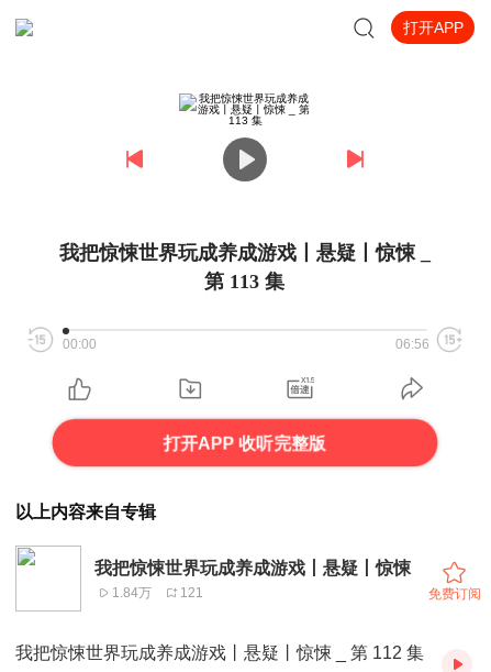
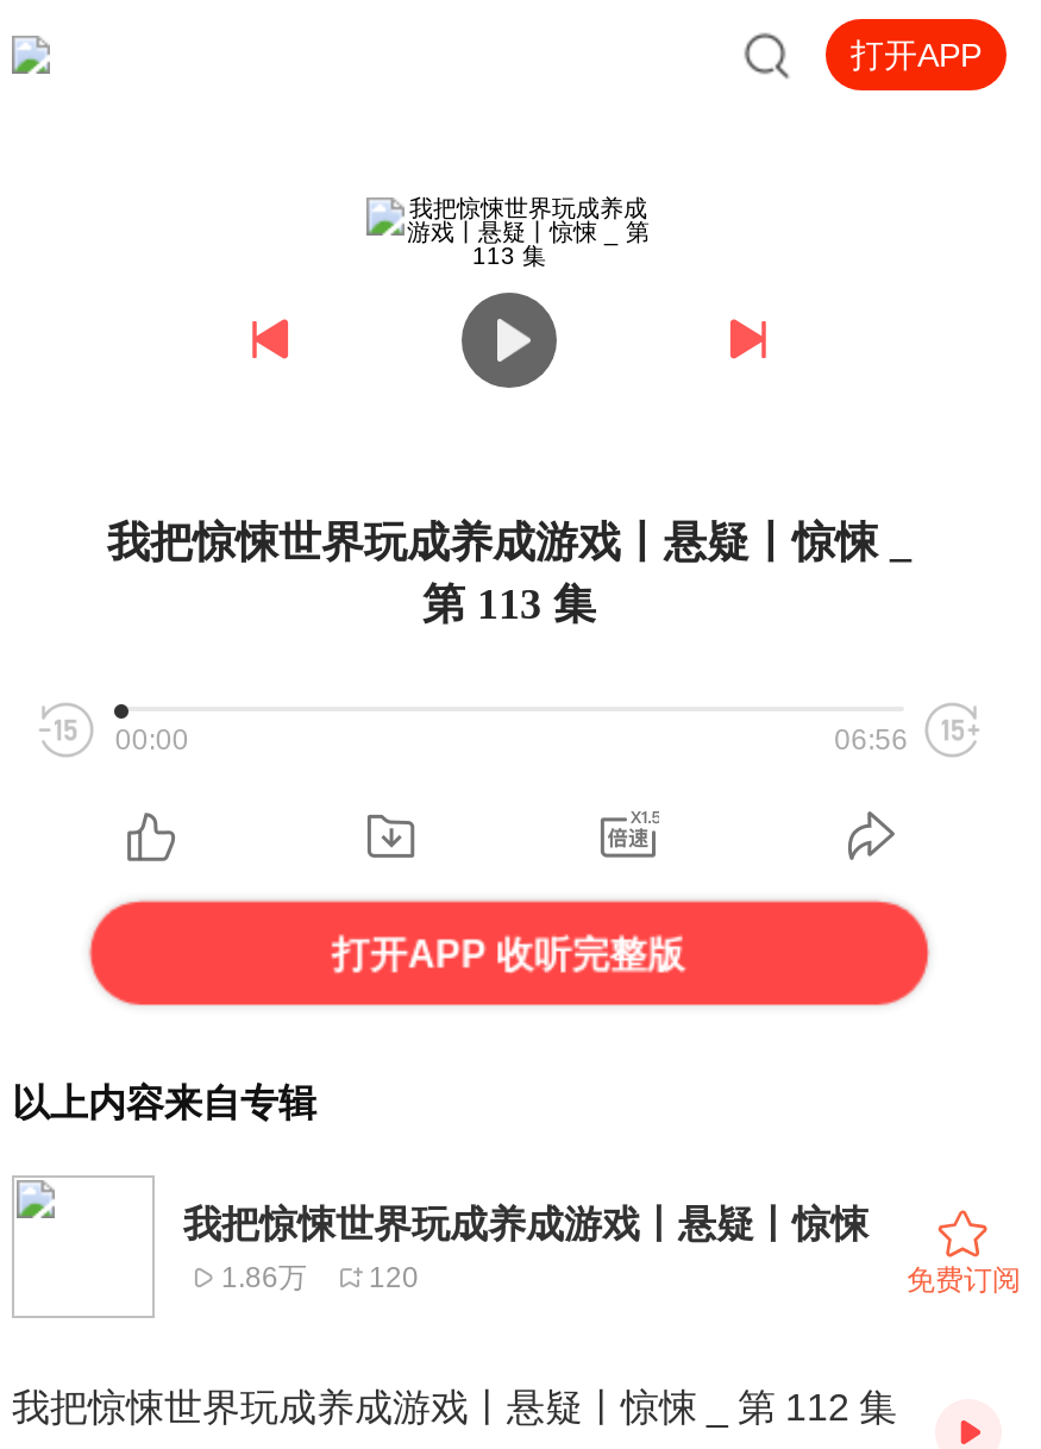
- 1.84万
+ 1.86万

- 121
+ 120
